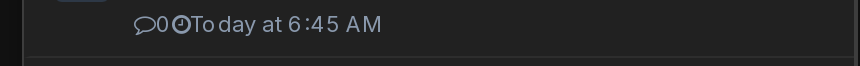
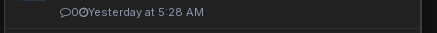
- Today at 6:45 AM
+ Yesterday at 5:28 AM
